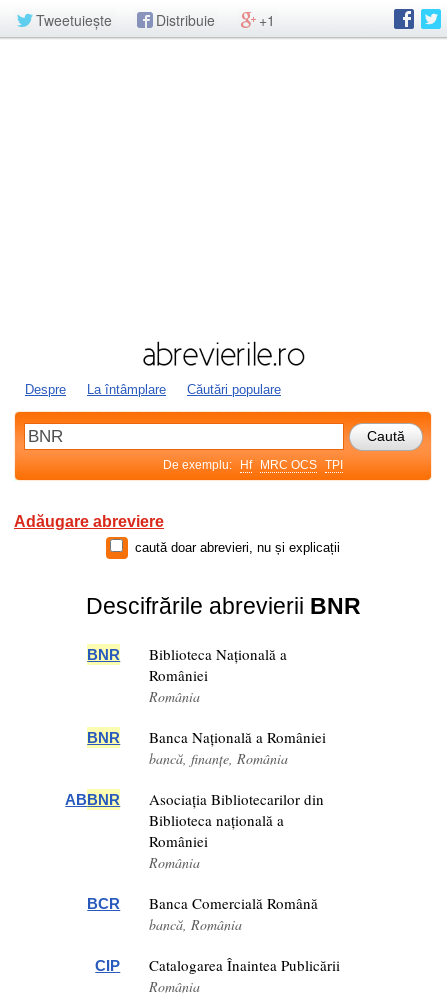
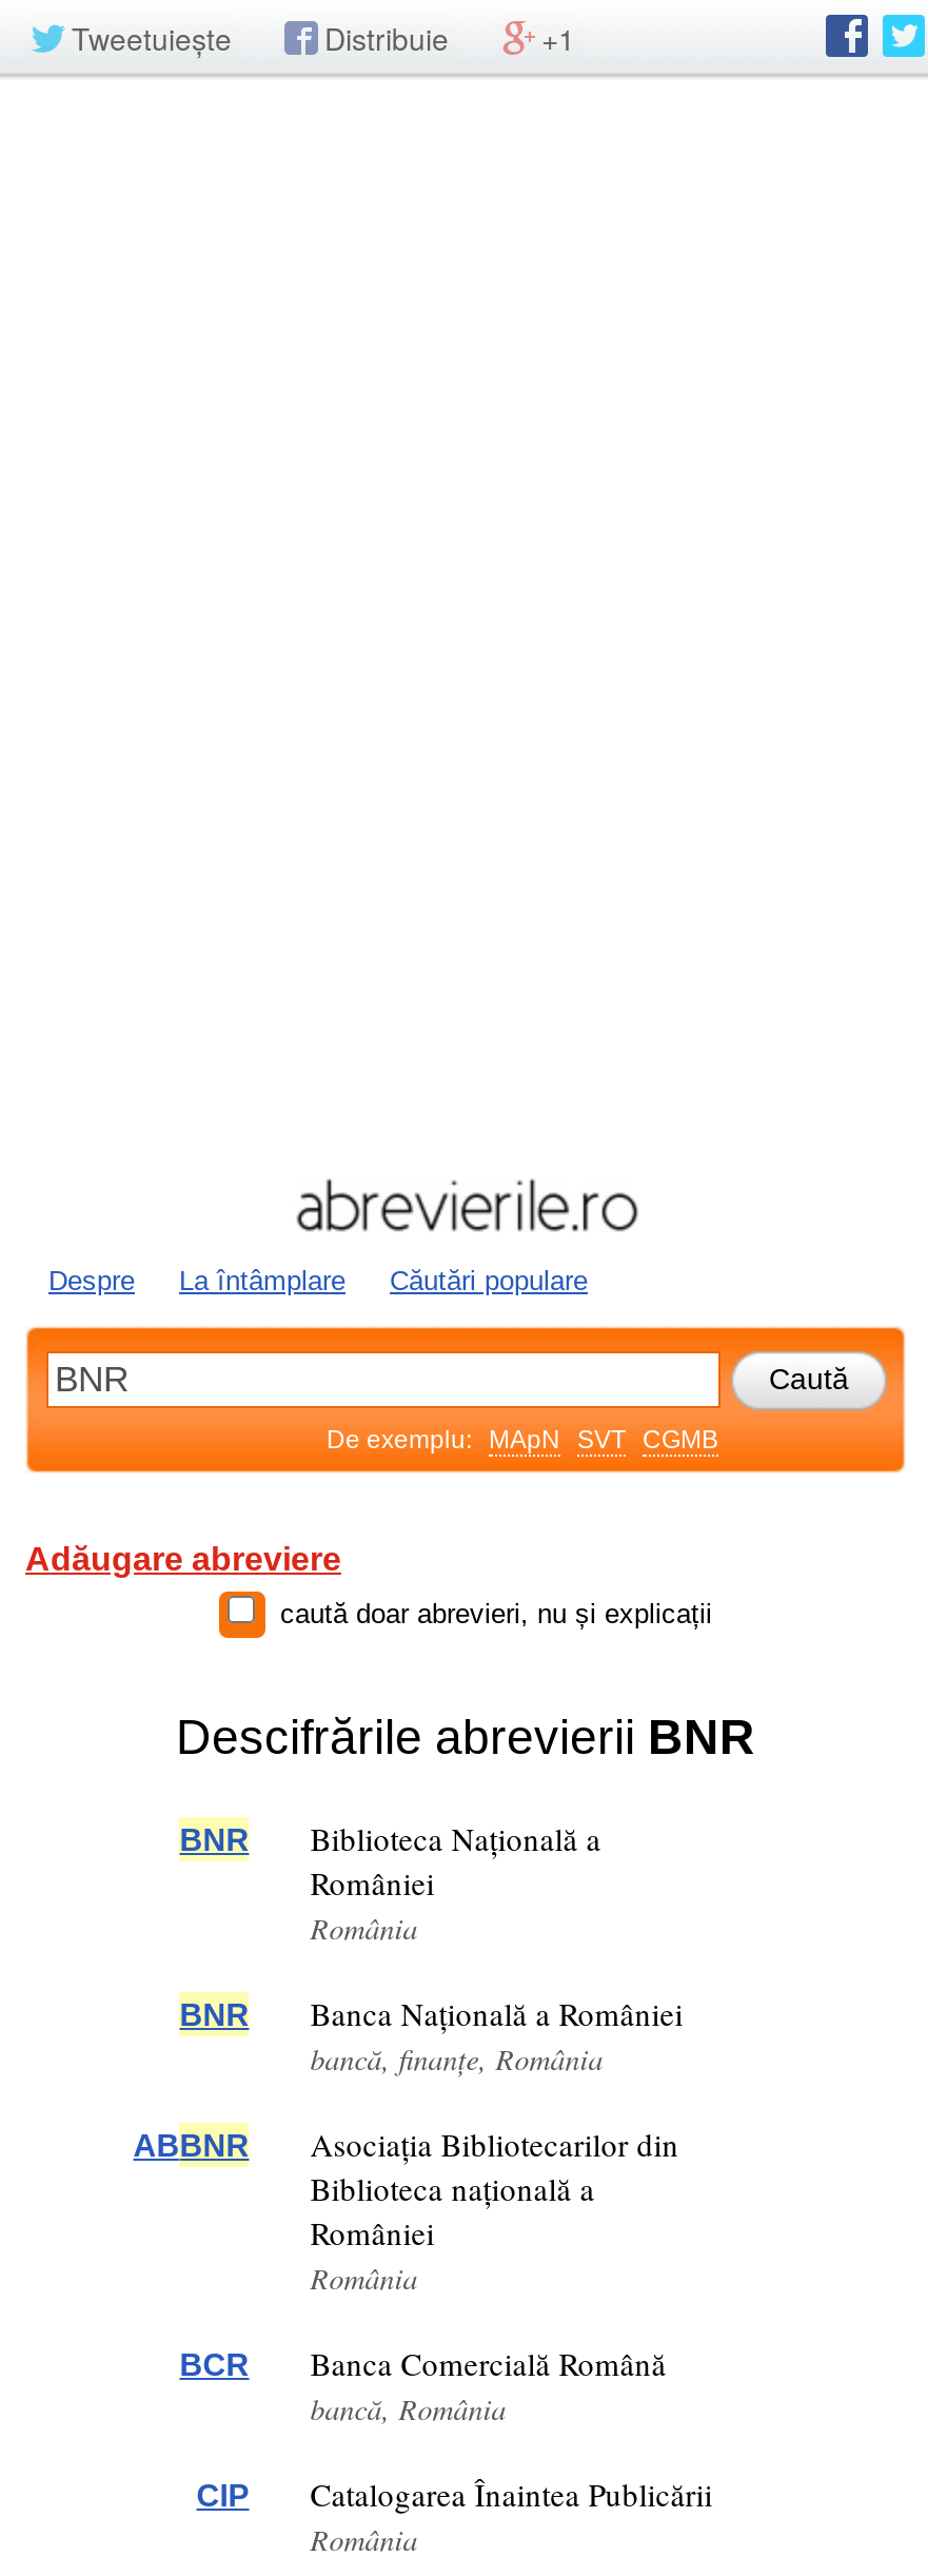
- De exemplu: Hf MRC OCS TPI
+ De exemplu: MApN SVT CGMB
